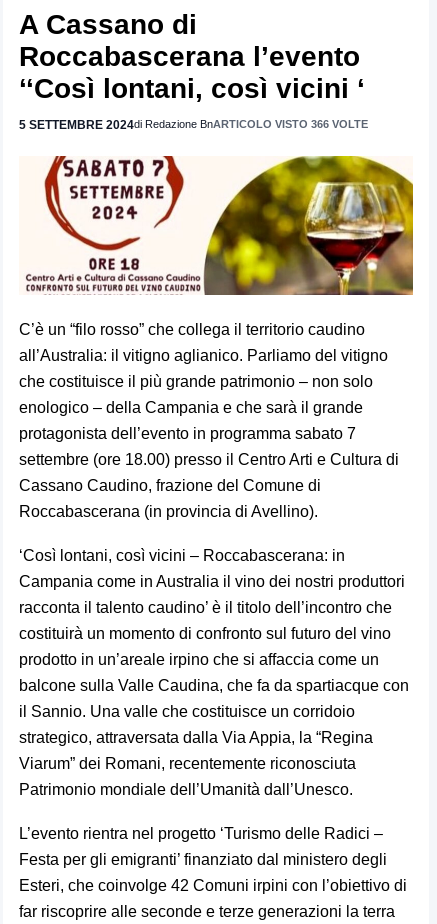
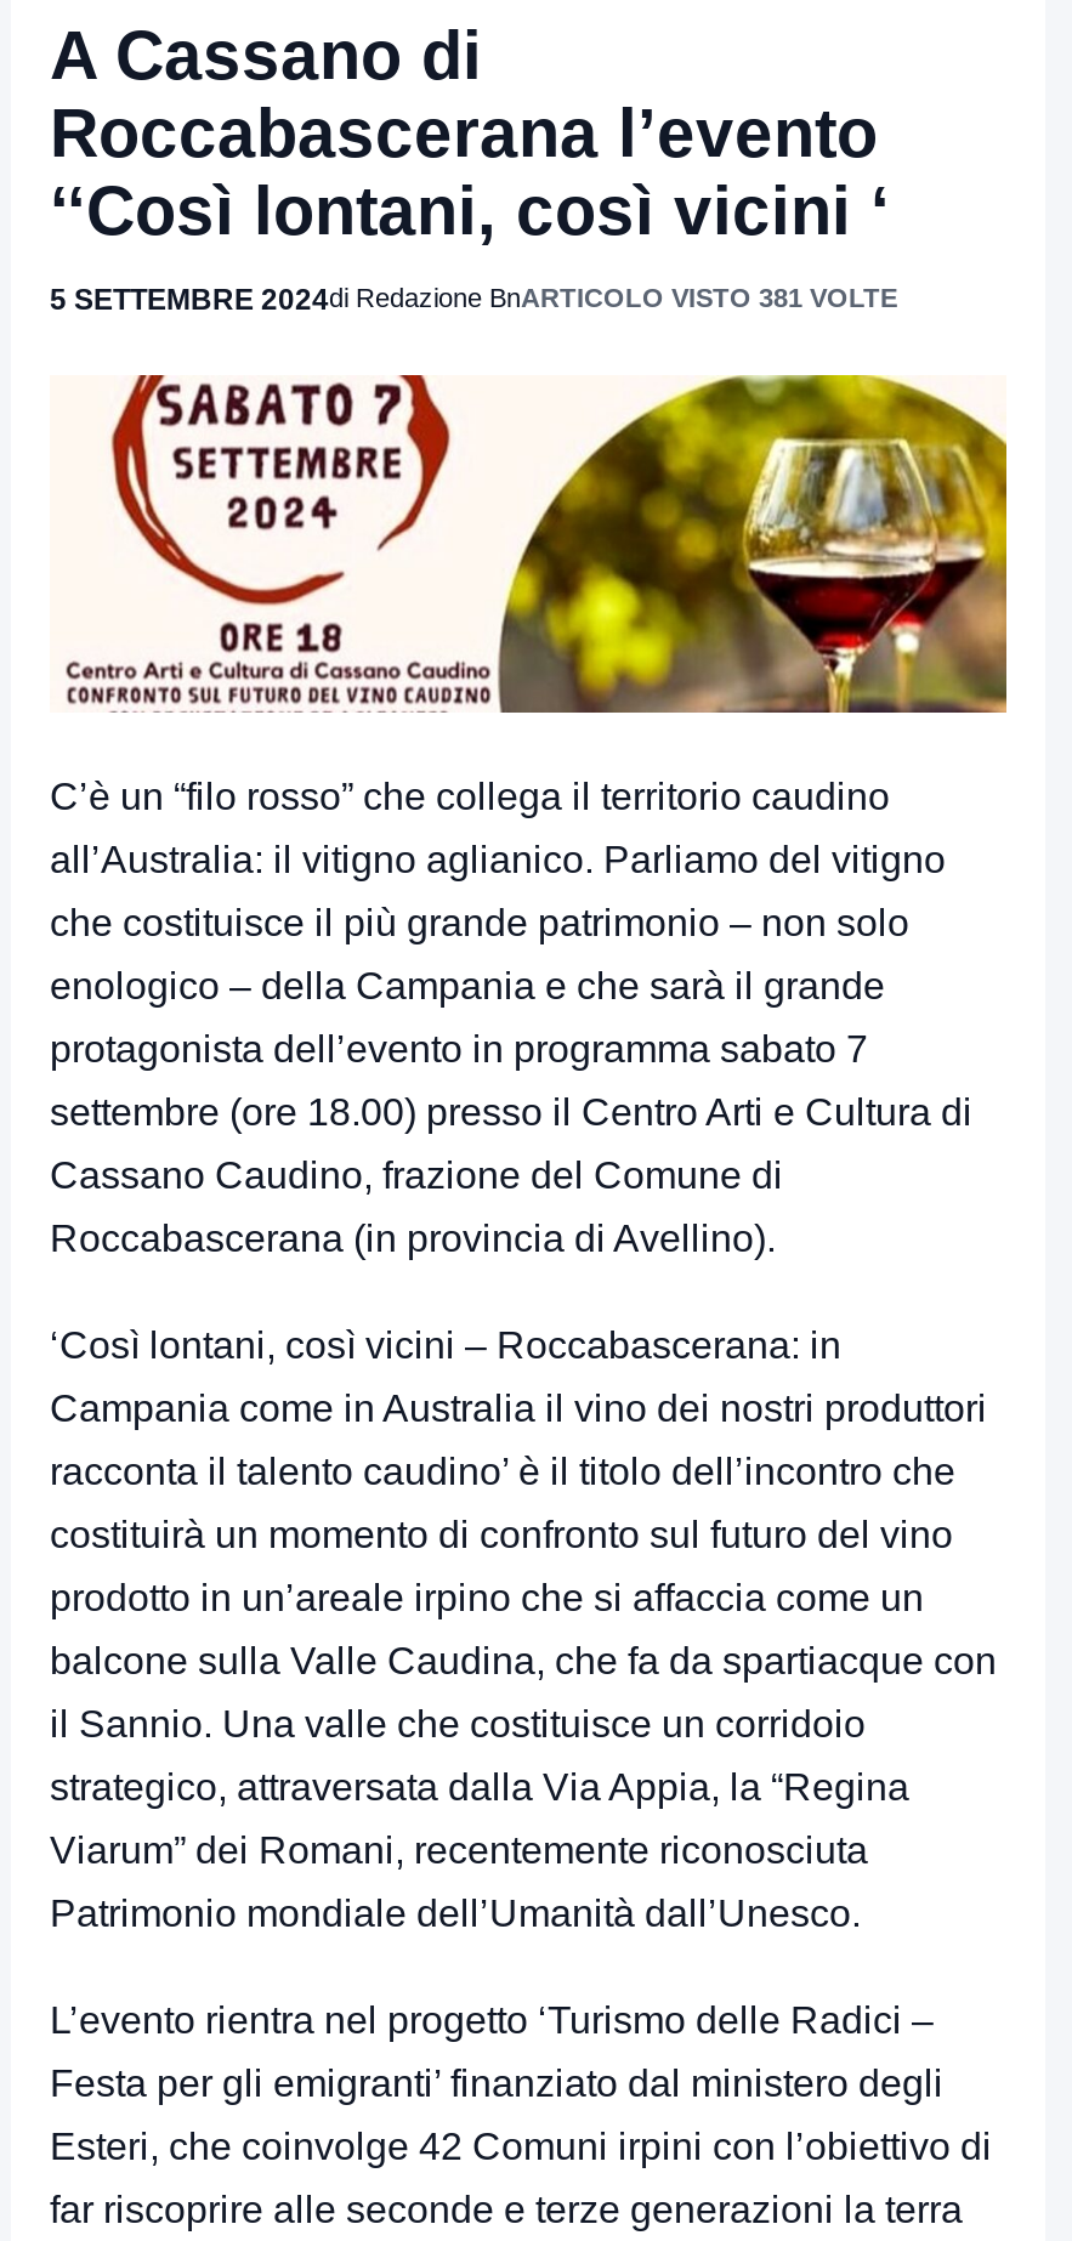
- 5 SETTEMBRE 2024di Redazione BnARTICOLO VISTO 366 VOLTE
+ 5 SETTEMBRE 2024di Redazione BnARTICOLO VISTO 381 VOLTE
